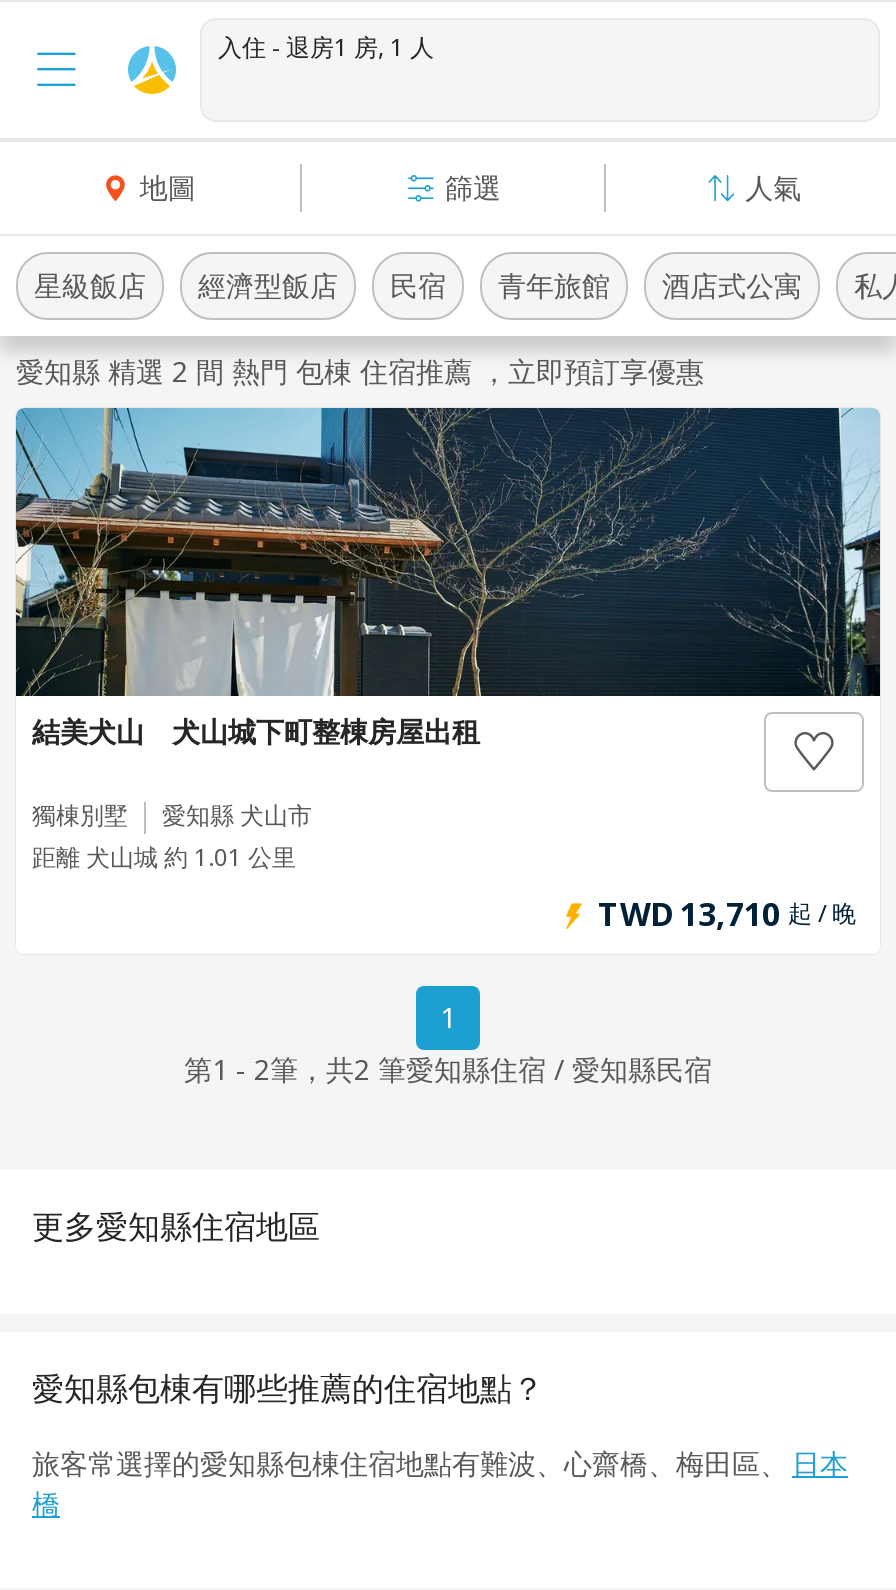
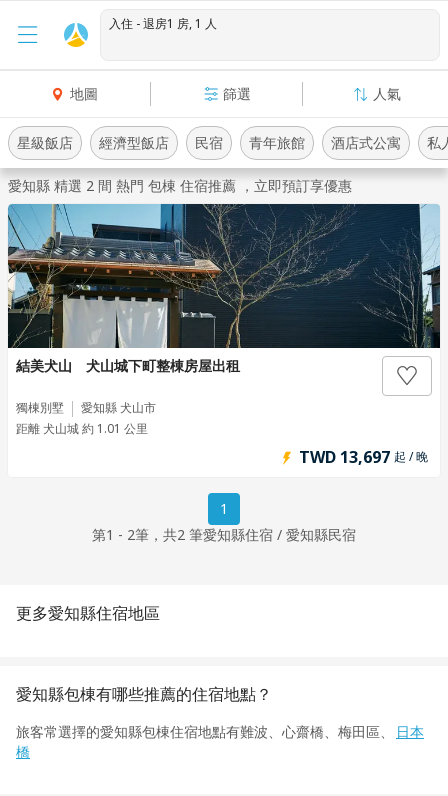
- TWD 13,710 起 / 晚
+ TWD 13,697 起 / 晚
